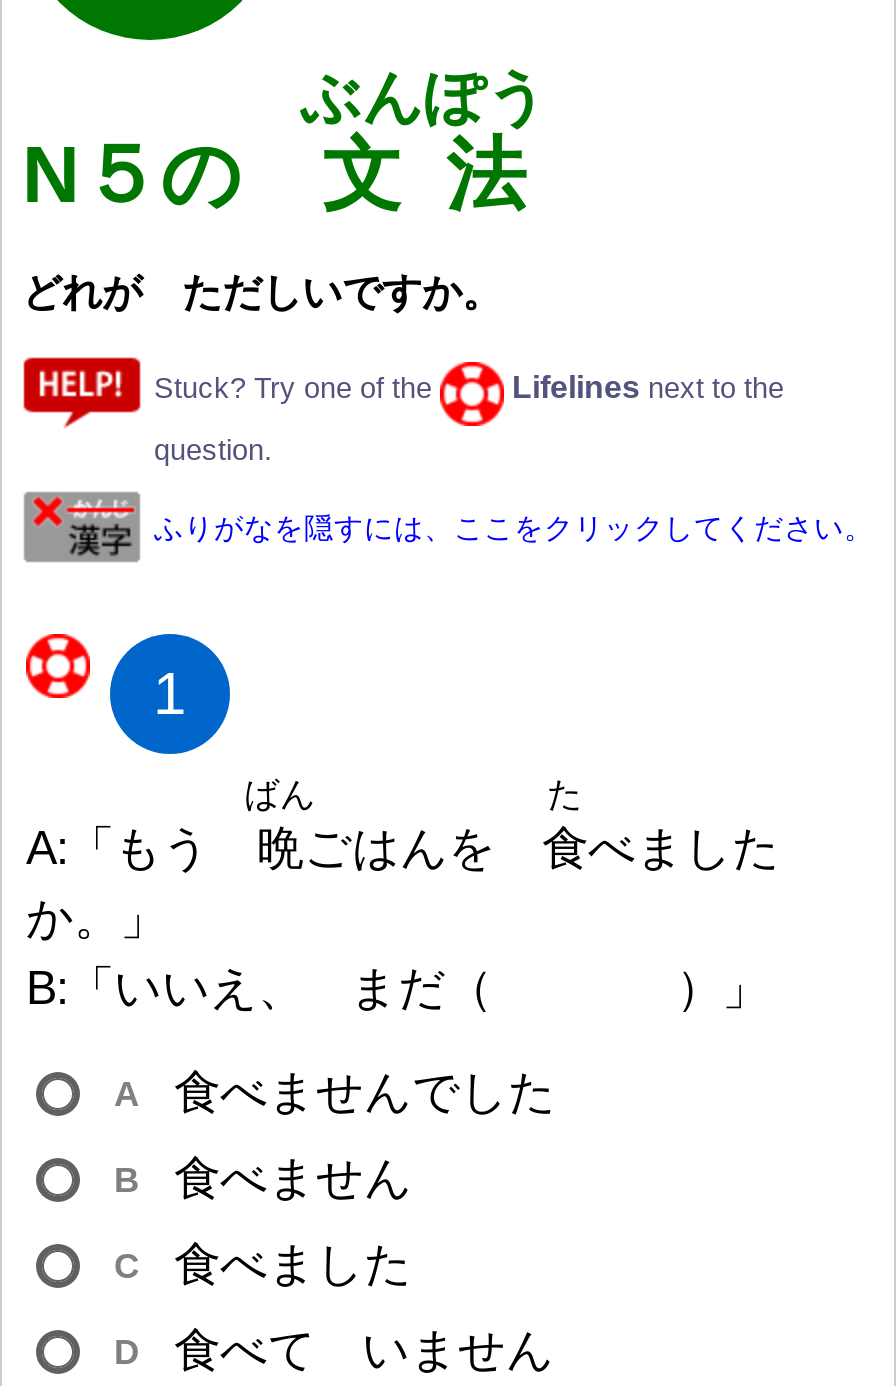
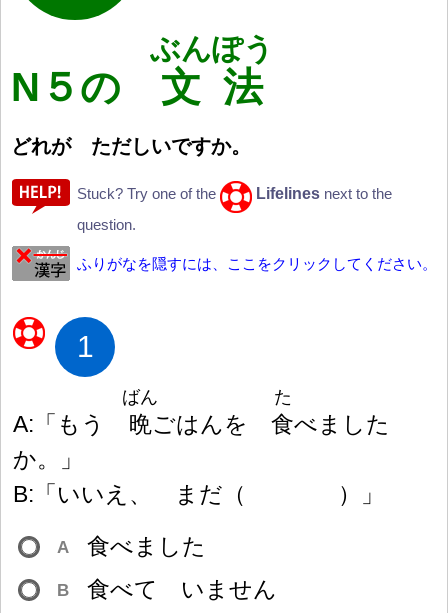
- 食べませんでした
- B
- 食べません
- C

- D
+ B
